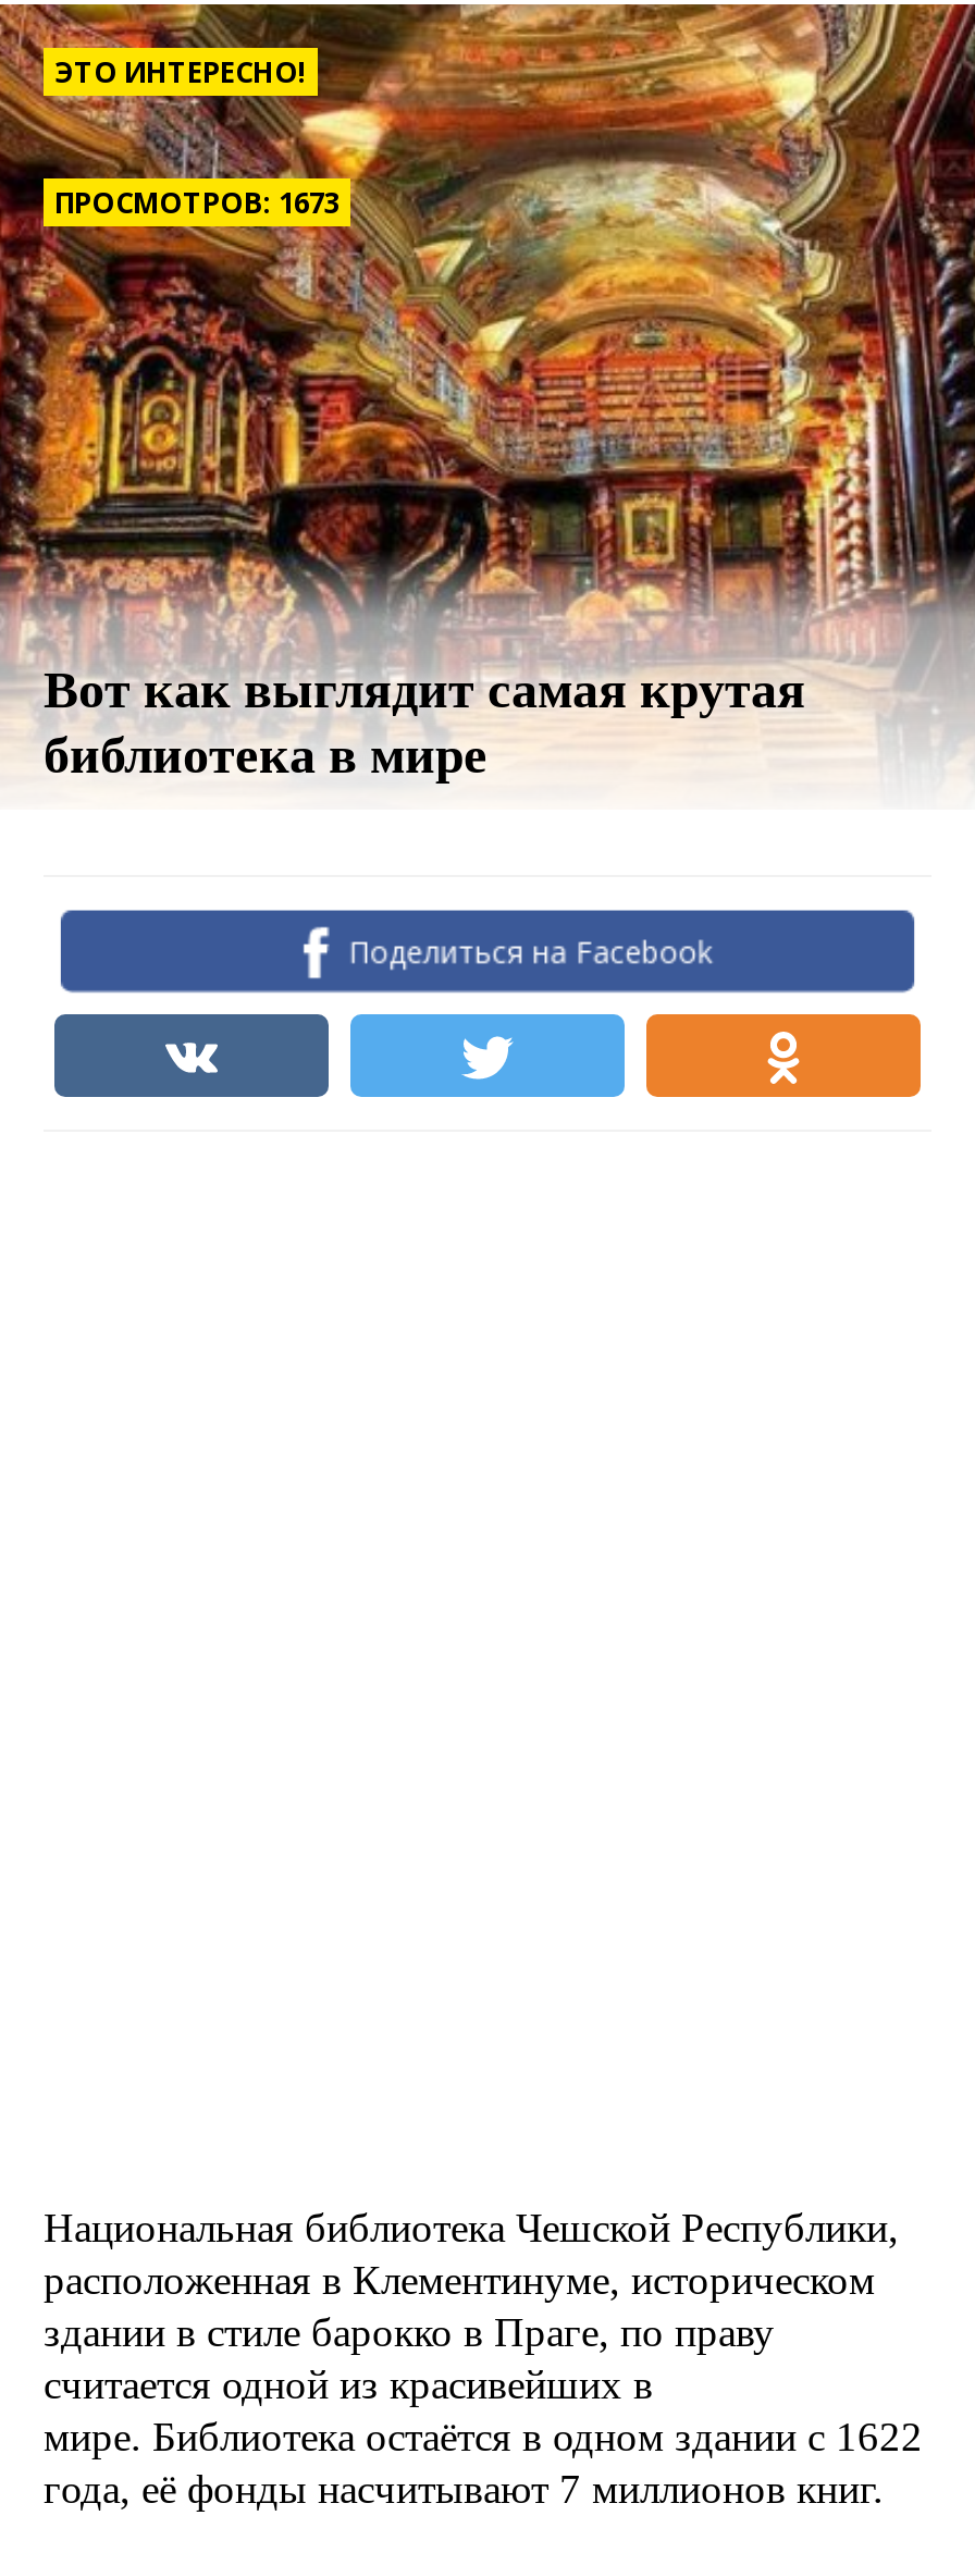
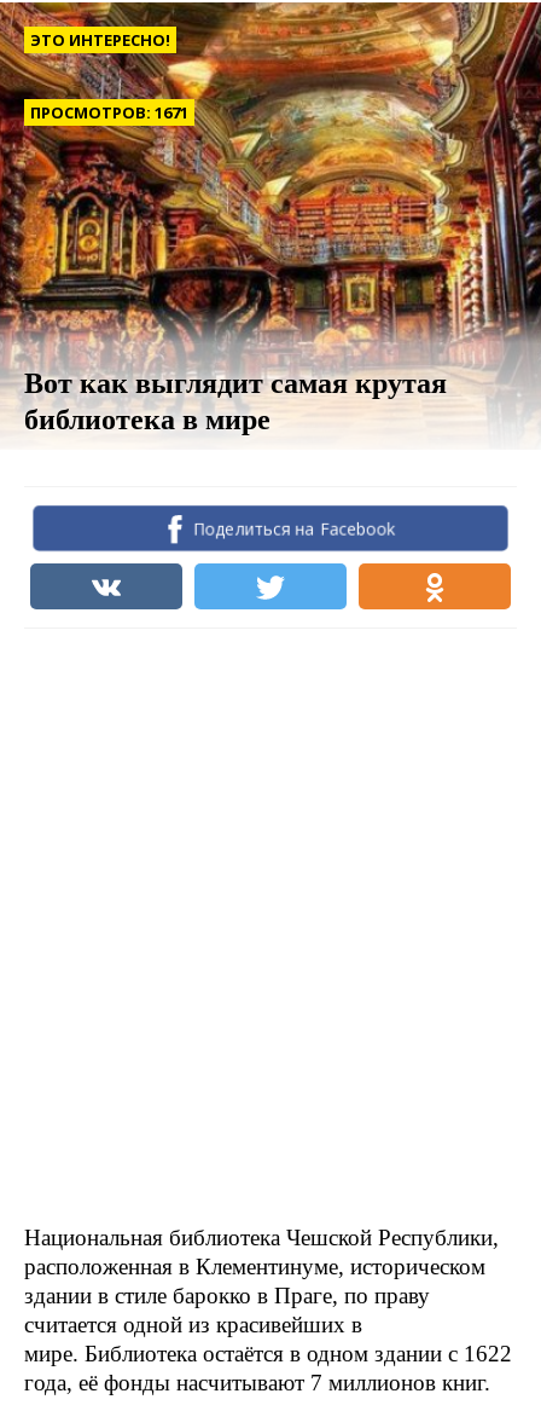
- ПРОСМОТРОВ: 1673
+ ПРОСМОТРОВ: 1671
